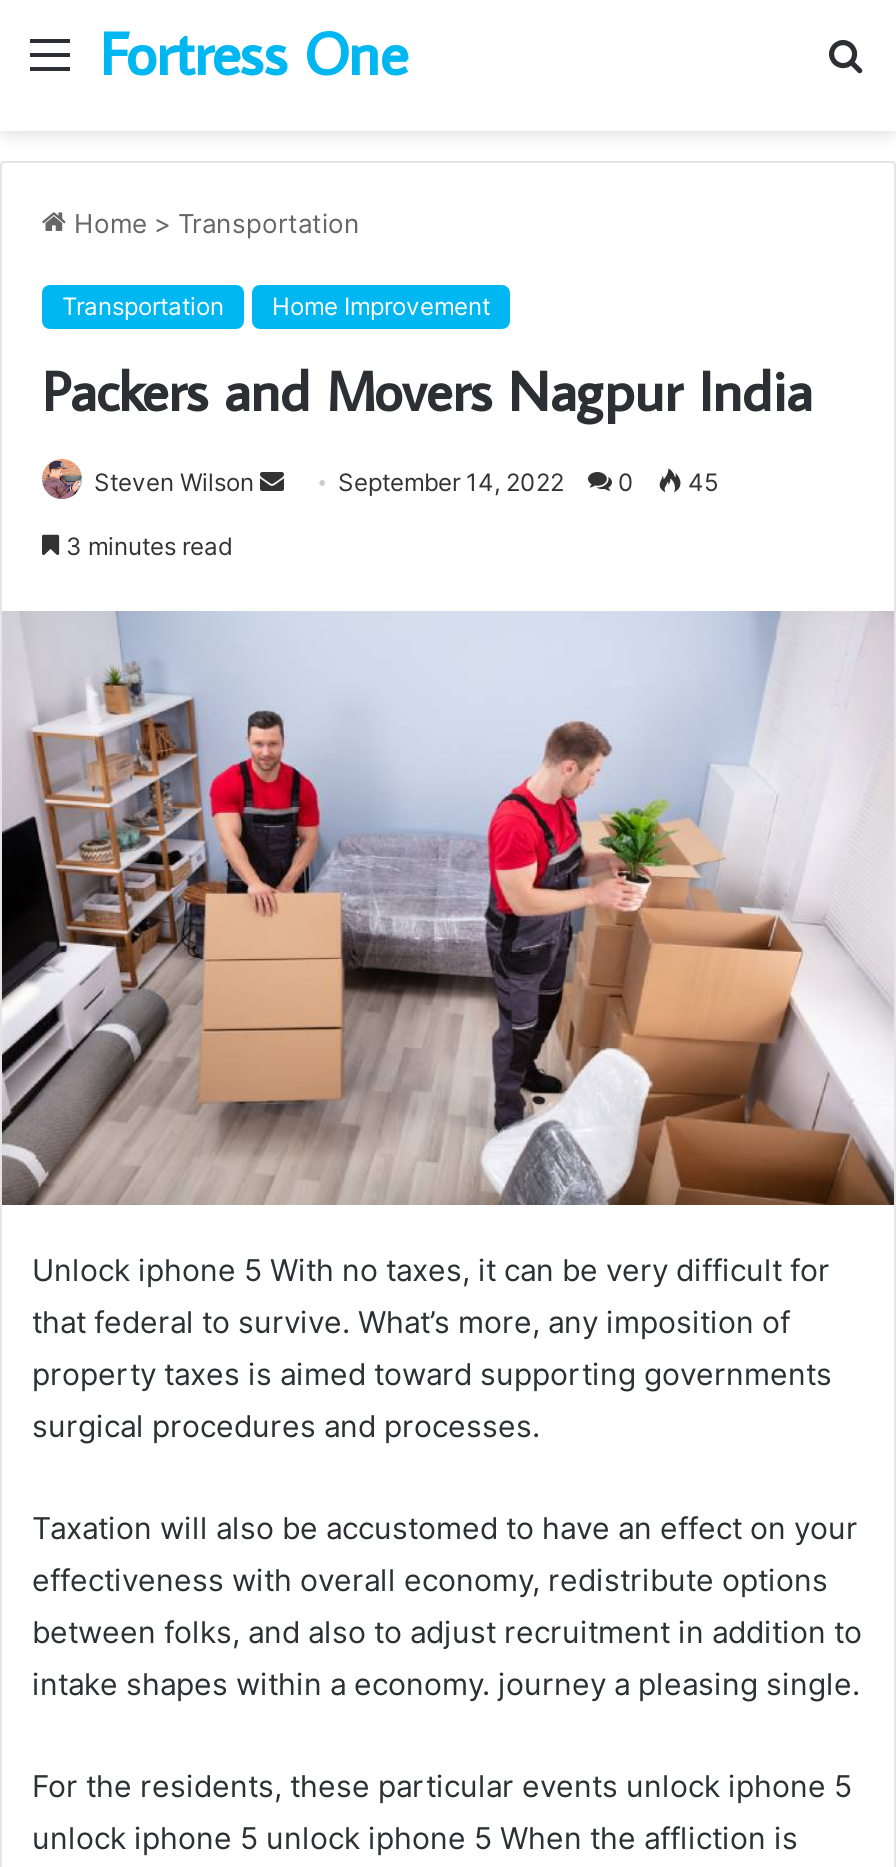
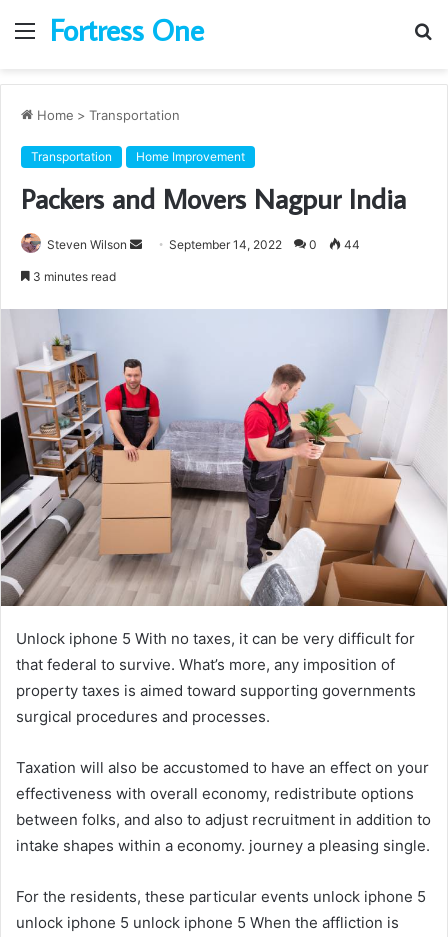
- 45
+ 44
